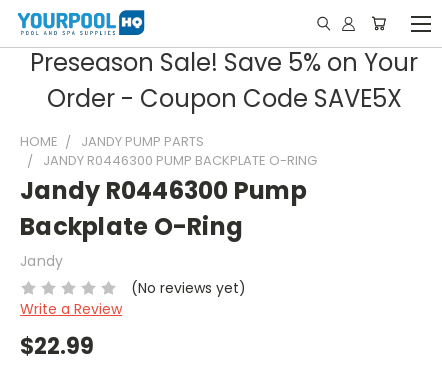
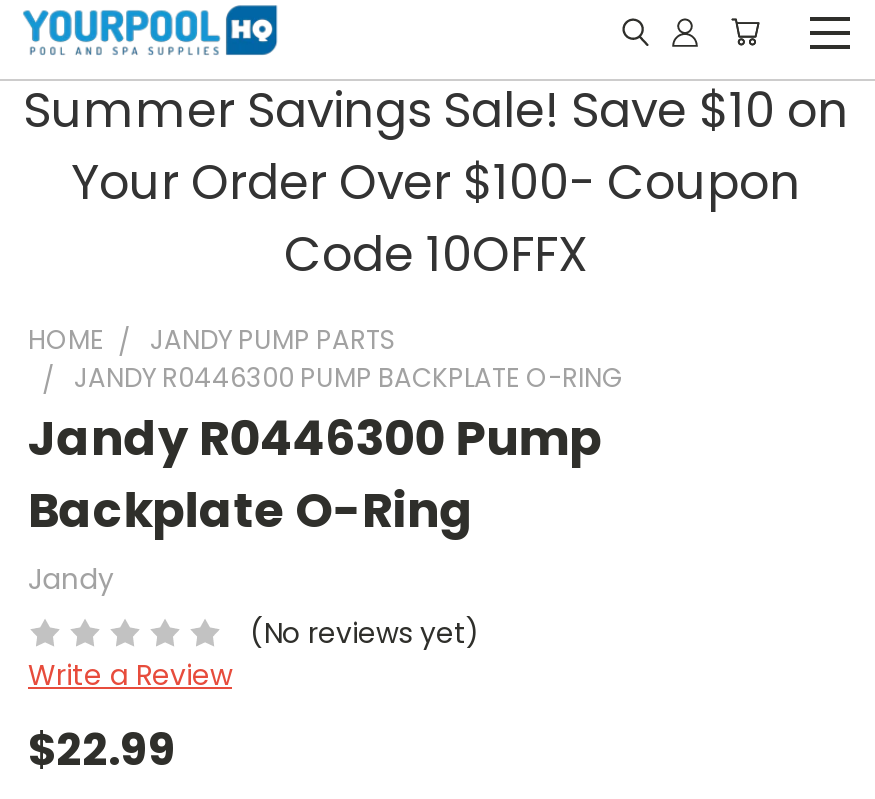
- Preseason Sale! Save 5% on Your
- Order - Coupon Code SAVE5X
+ Summer Savings Sale! Save $10 on
+ Your Order Over $100- Coupon
+ Code 10OFFX
